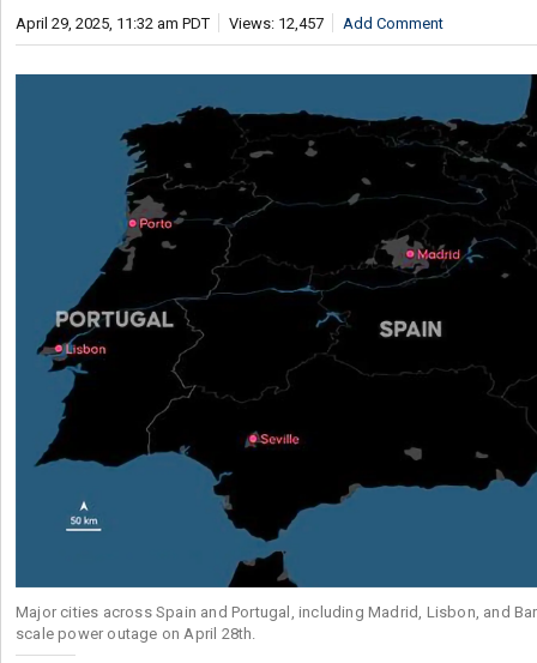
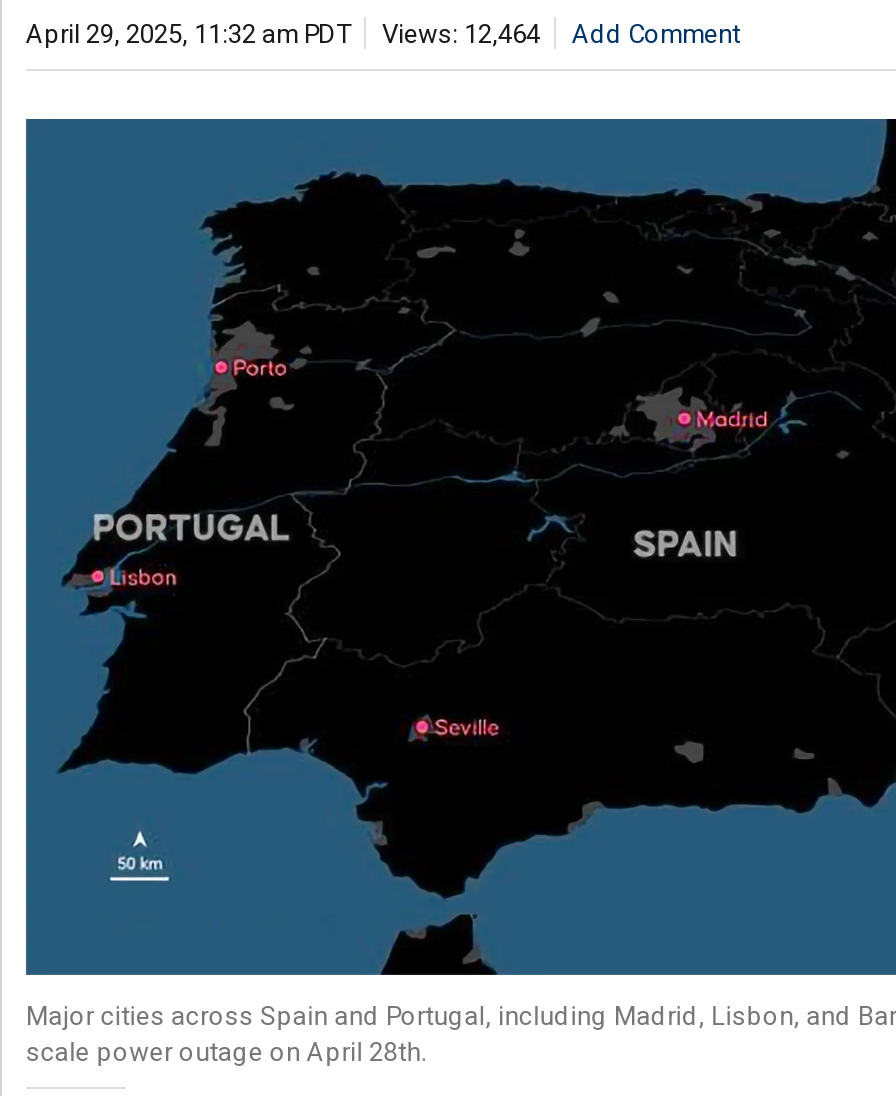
- April 29, 2025, 11:32 am PDT Views: 12,457 Add Comment
+ April 29, 2025, 11:32 am PDT Views: 12,464 Add Comment
